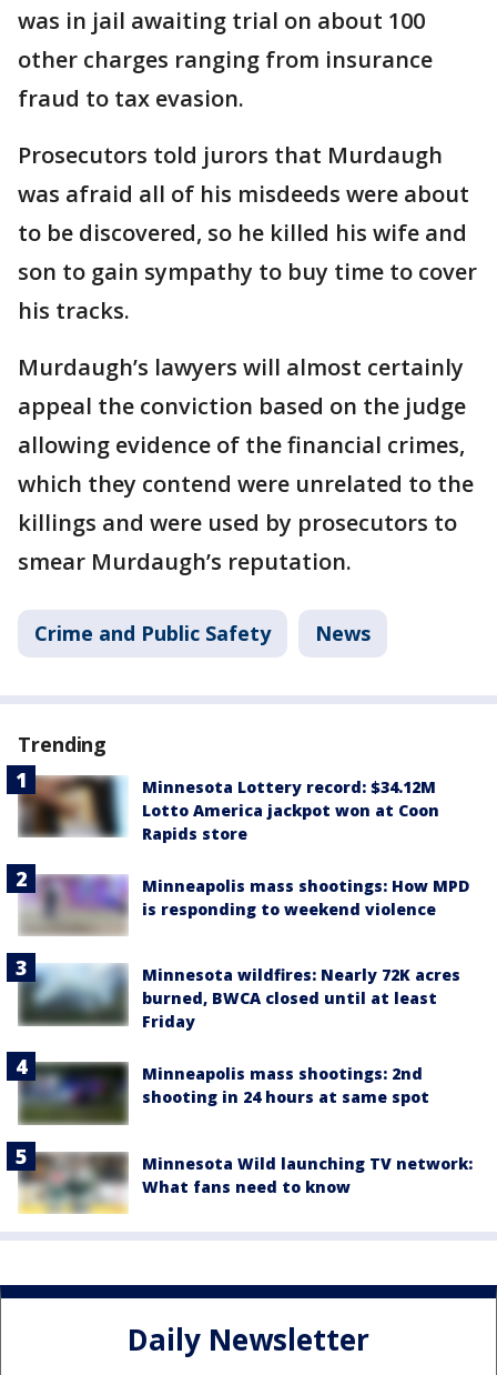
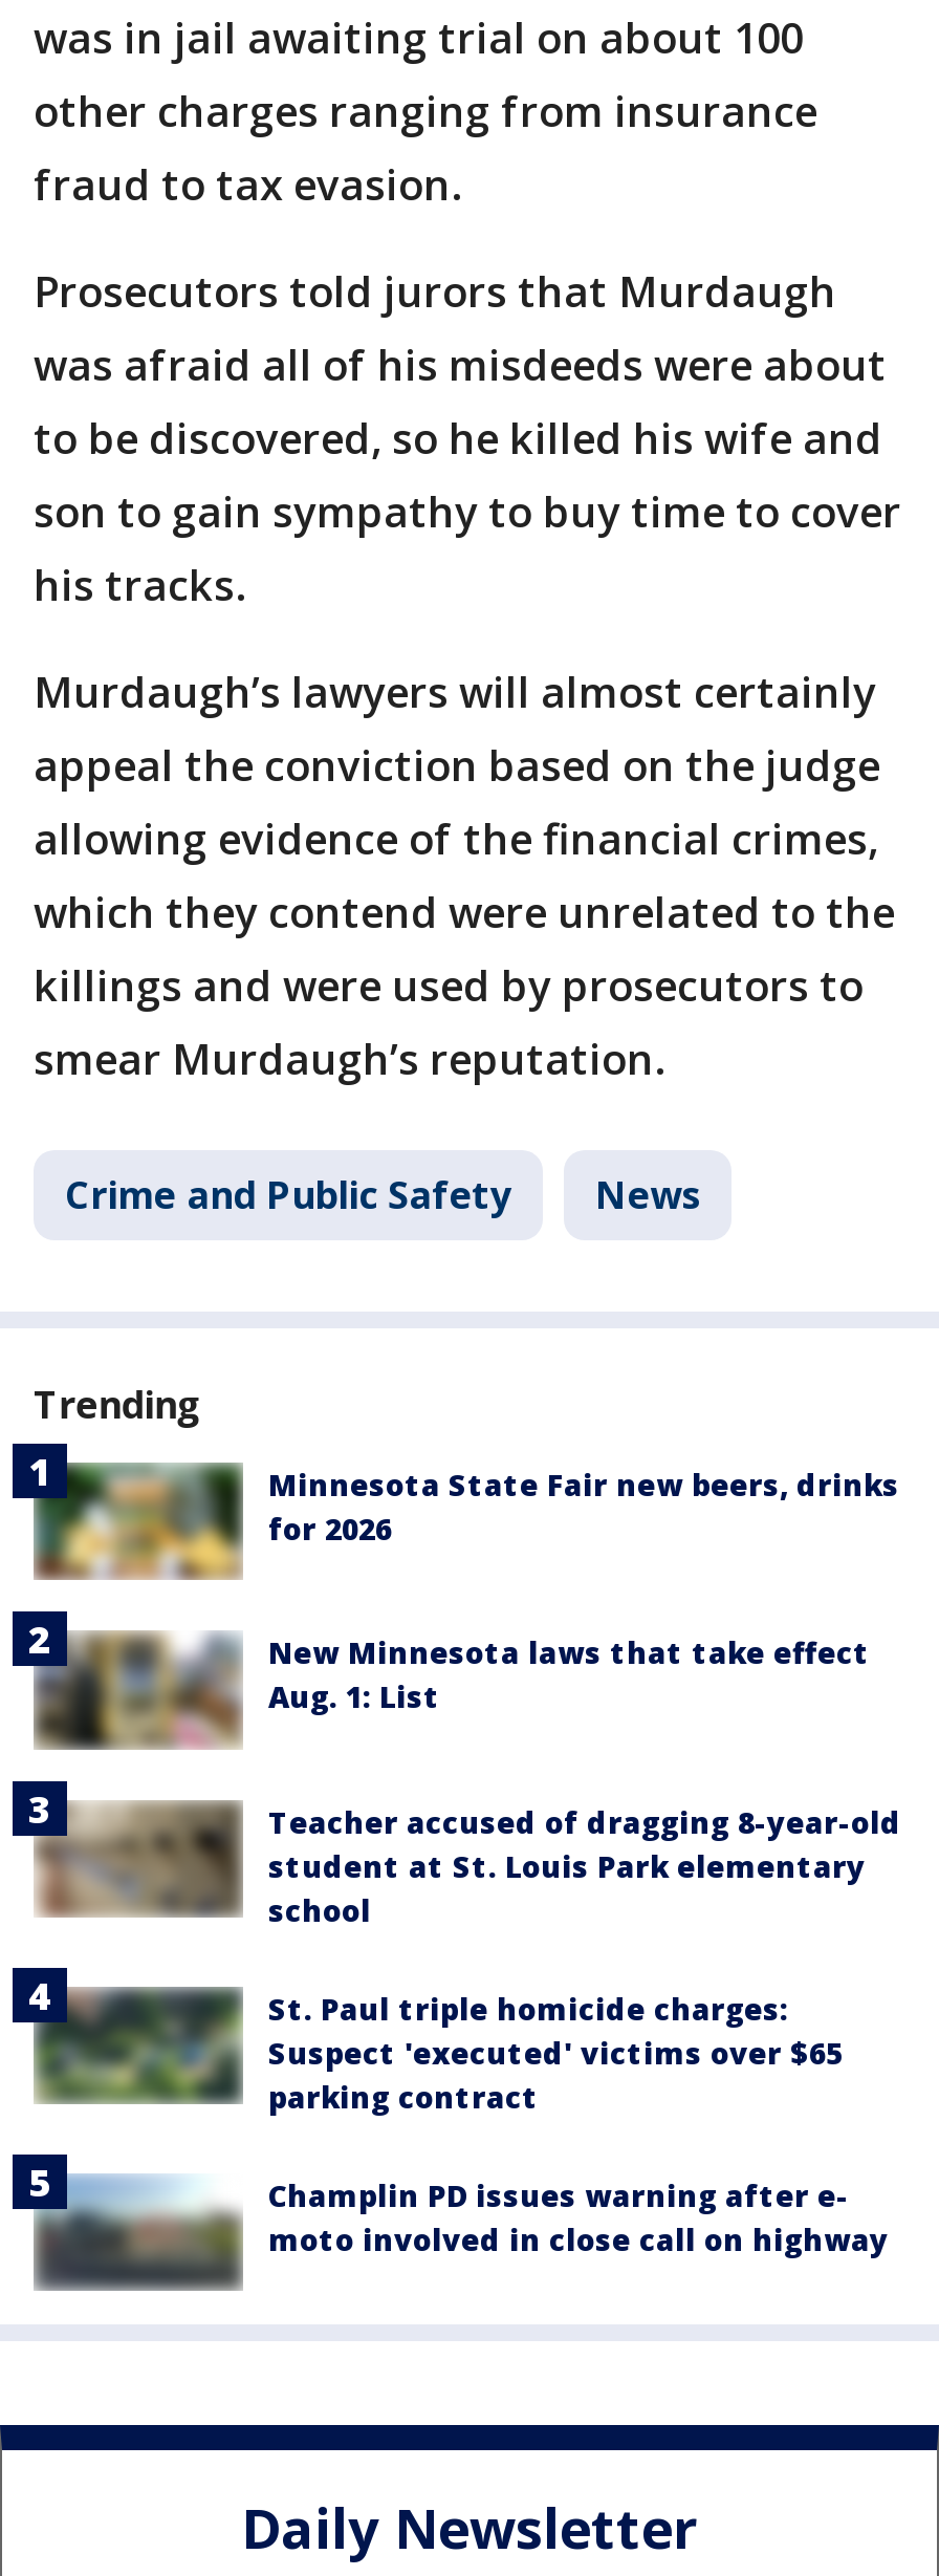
- [image]
- Minnesota Lottery record: $34.12M
- Lotto America jackpot won at Coon
- Rapids store
+ [image]
+ Minnesota State Fair new beers, drinks
+ for 2026

- [image]
- Minneapolis mass shootings: How MPD
- is responding to weekend violence
+ [image]
+ New Minnesota laws that take effect
+ Aug. 1: List

- [image]
- Minnesota wildfires: Nearly 72K acres
- burned, BWCA closed until at least
- Friday
+ [image]
+ Teacher accused of dragging 8-year-old
+ student at St. Louis Park elementary
+ school

- [image]
- Minneapolis mass shootings: 2nd
- shooting in 24 hours at same spot
+ [image]
+ St. Paul triple homicide charges:
+ Suspect 'executed' victims over $65
+ parking contract

- [image]
- Minnesota Wild launching TV network:
- What fans need to know
+ [image]
+ Champlin PD issues warning after e-
+ moto involved in close call on highway
